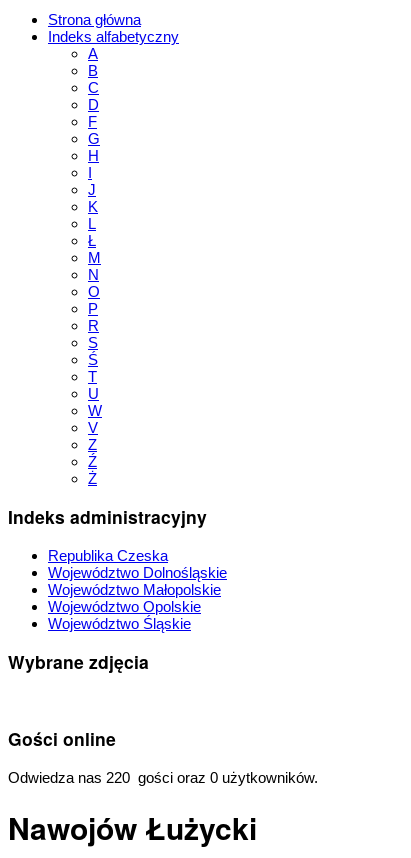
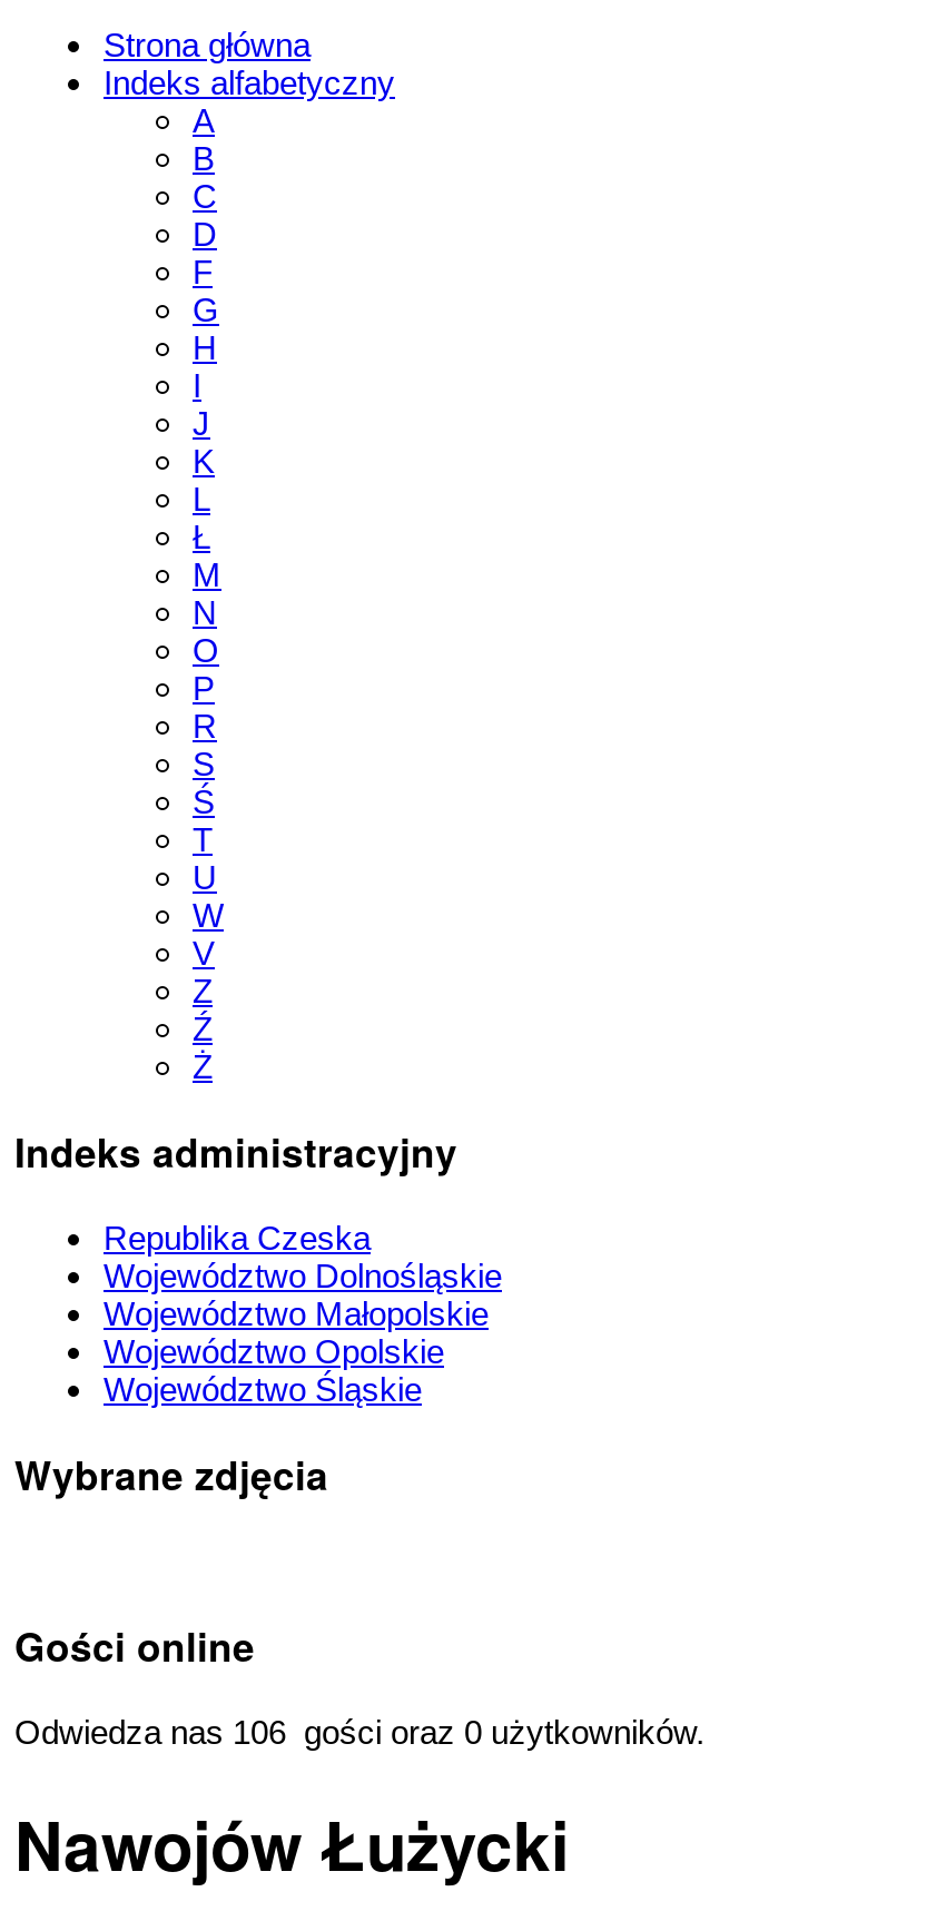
- Odwiedza nas 220 gości oraz 0 użytkowników.
+ Odwiedza nas 106 gości oraz 0 użytkowników.
